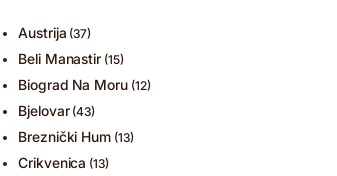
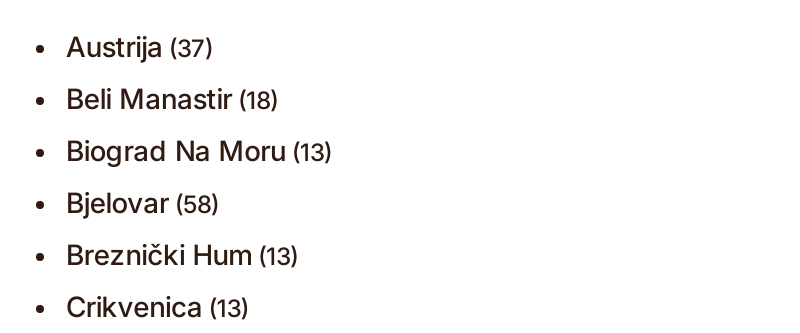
- Beli Manastir (15)
+ Beli Manastir (18)

- Biograd Na Moru (12)
+ Biograd Na Moru (13)

- Bjelovar (43)
+ Bjelovar (58)
